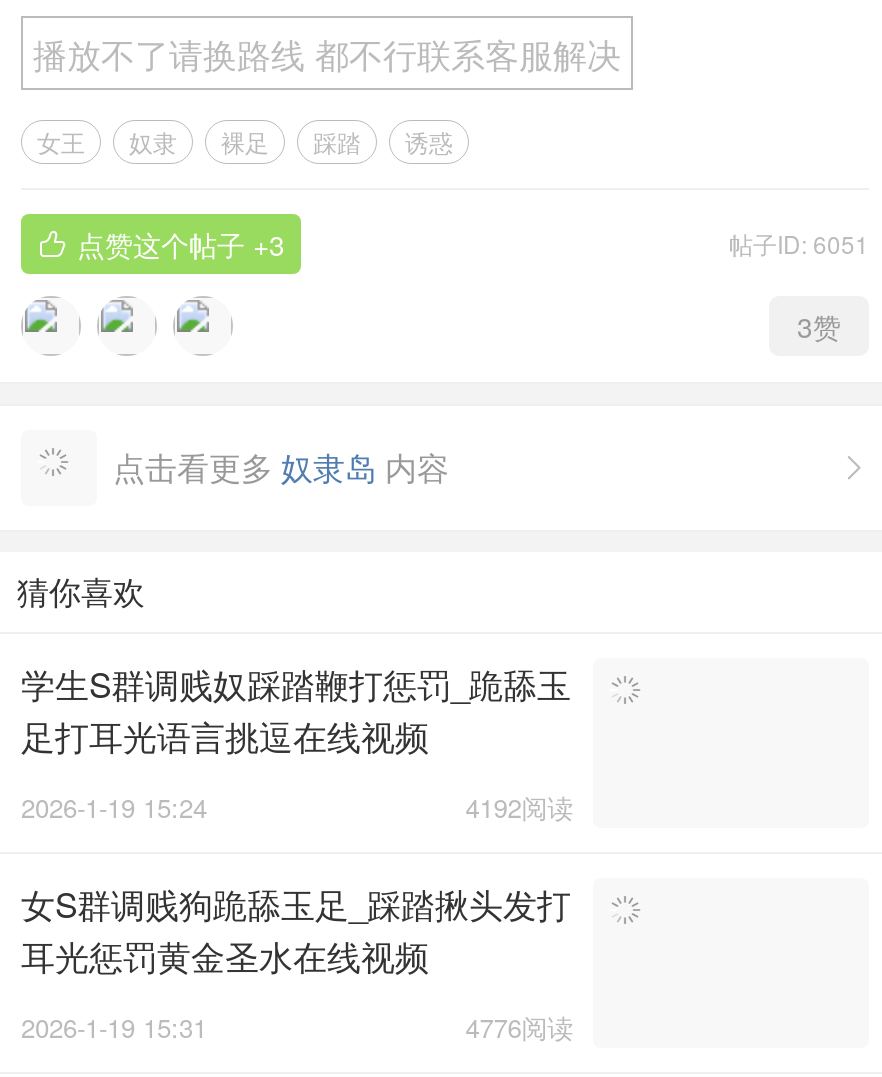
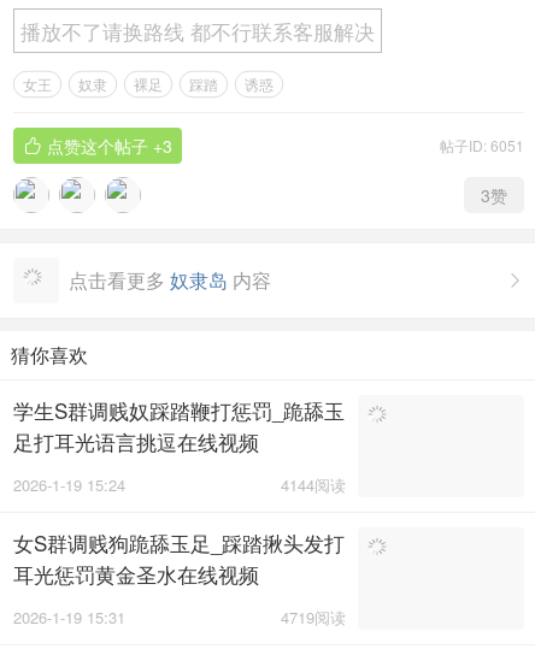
- 4192阅读
+ 4144阅读

- 4776阅读
+ 4719阅读
